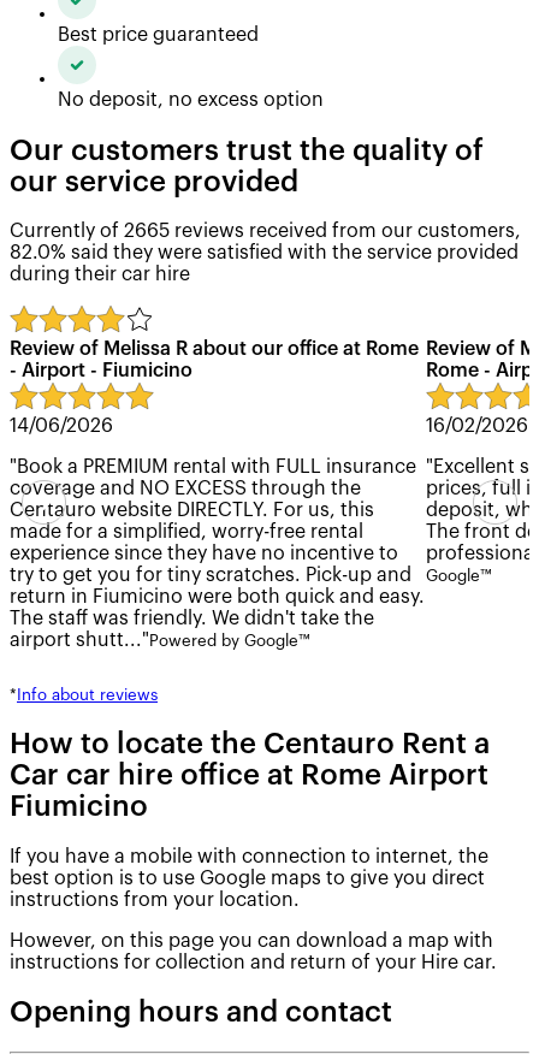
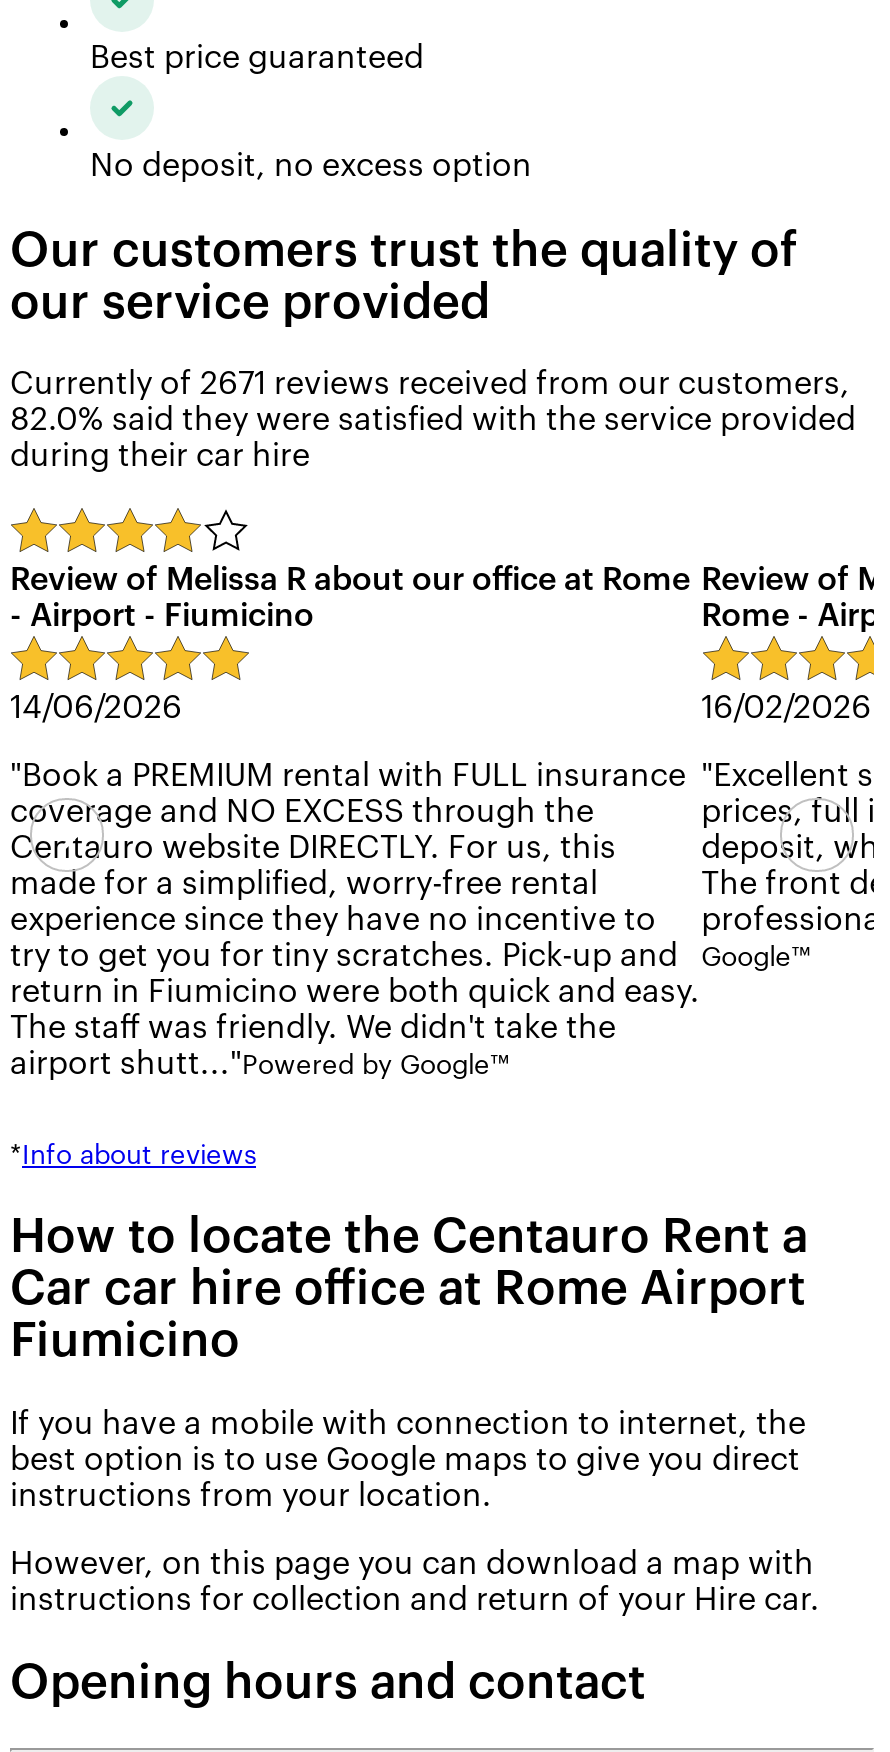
- Currently of 2665 reviews received from our customers,
+ Currently of 2671 reviews received from our customers,
